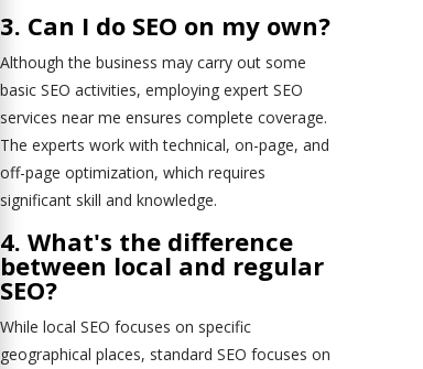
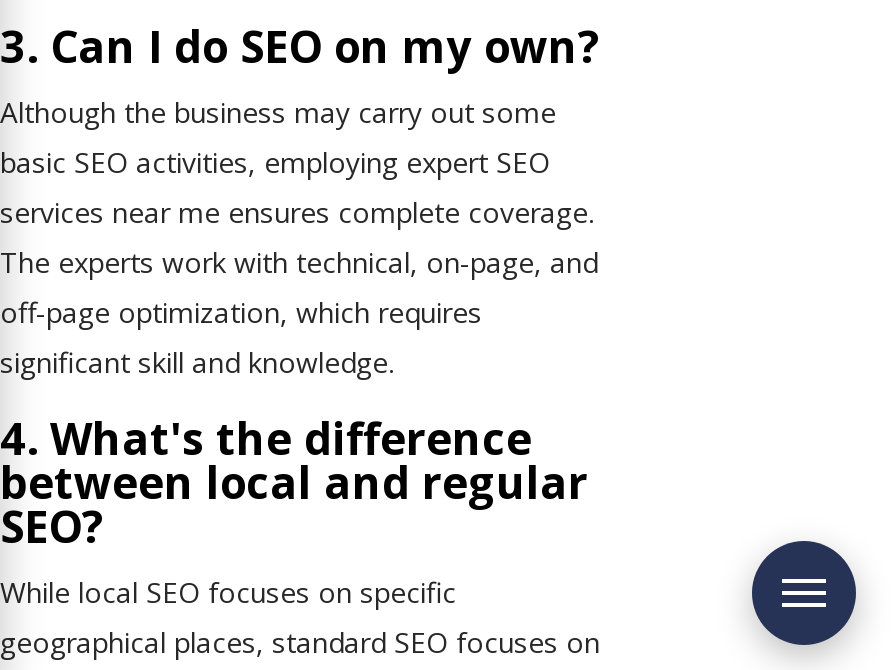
+ [image]
